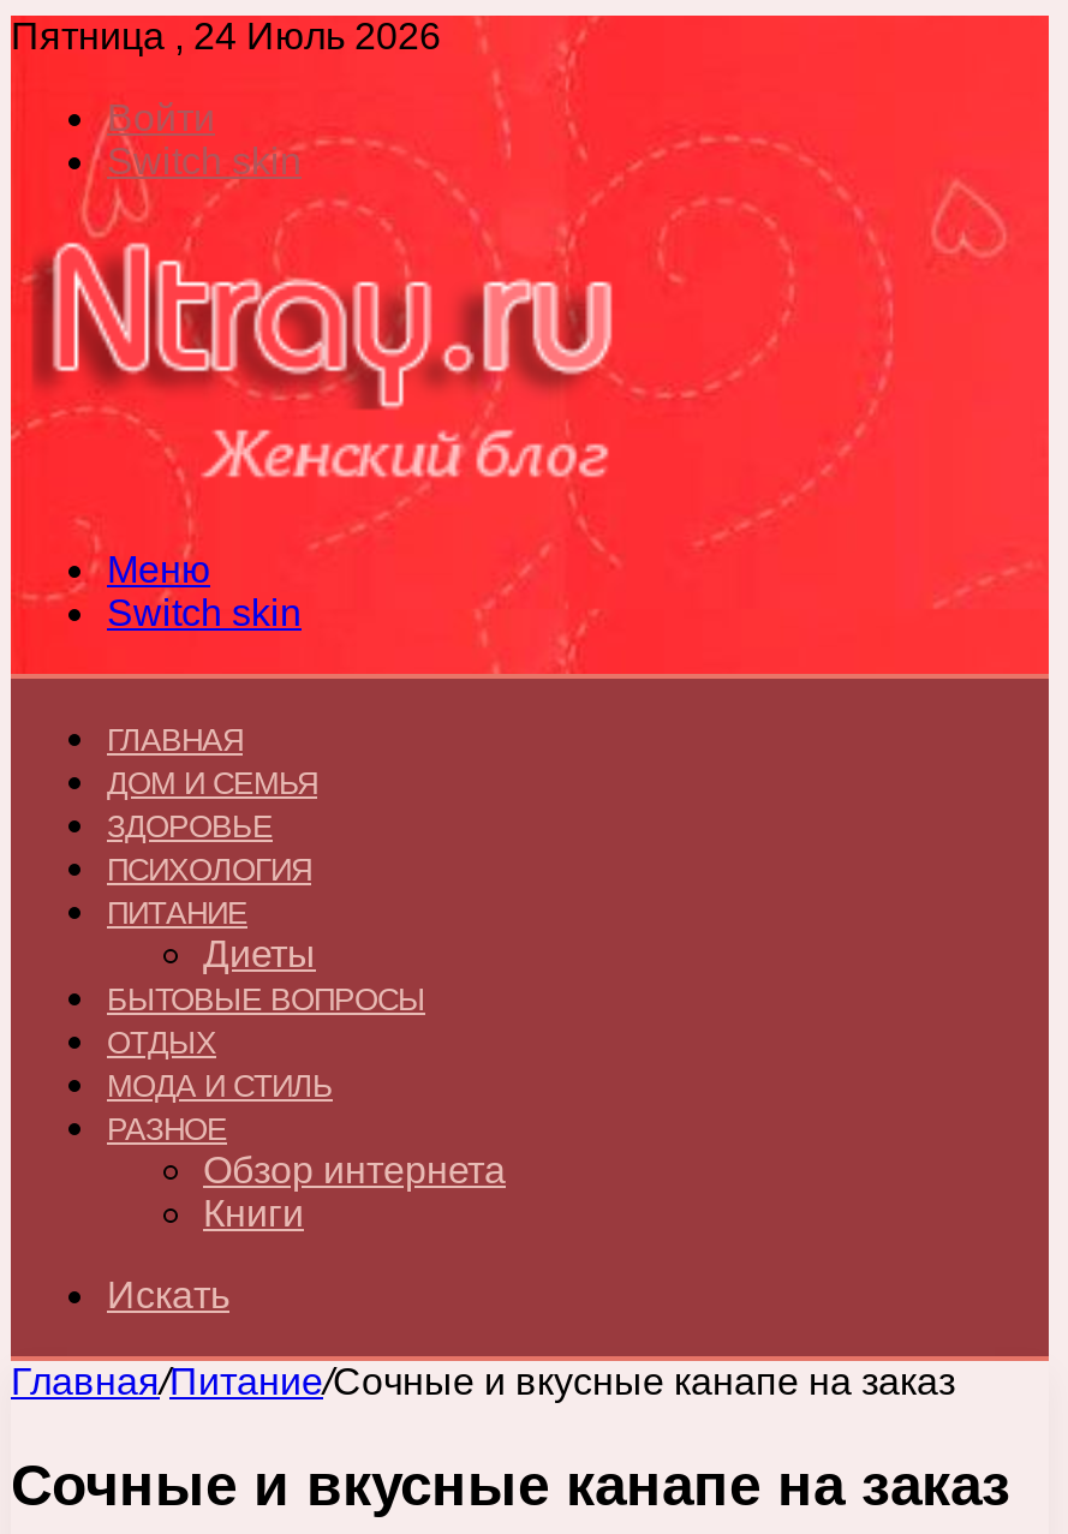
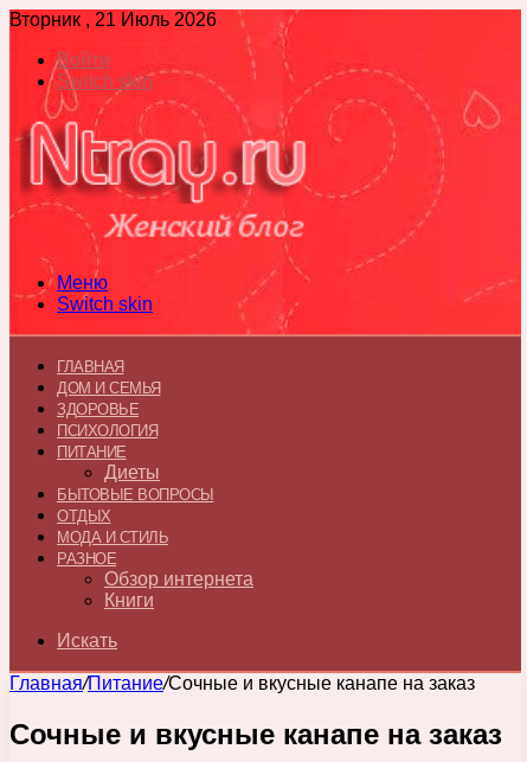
- Пятница , 24 Июль 2026
+ Вторник , 21 Июль 2026
